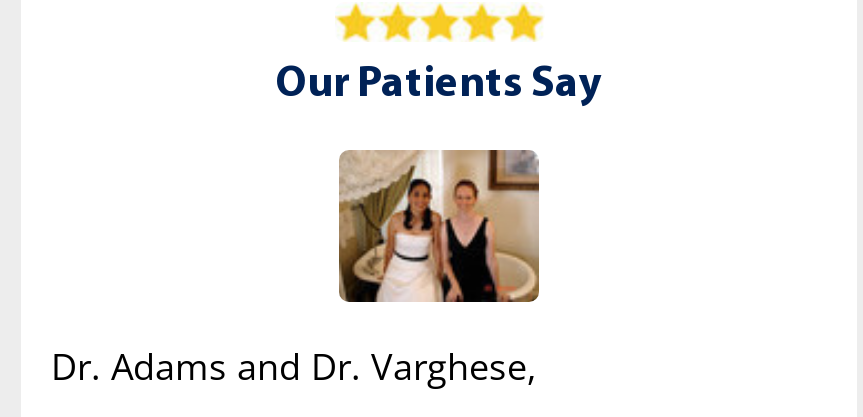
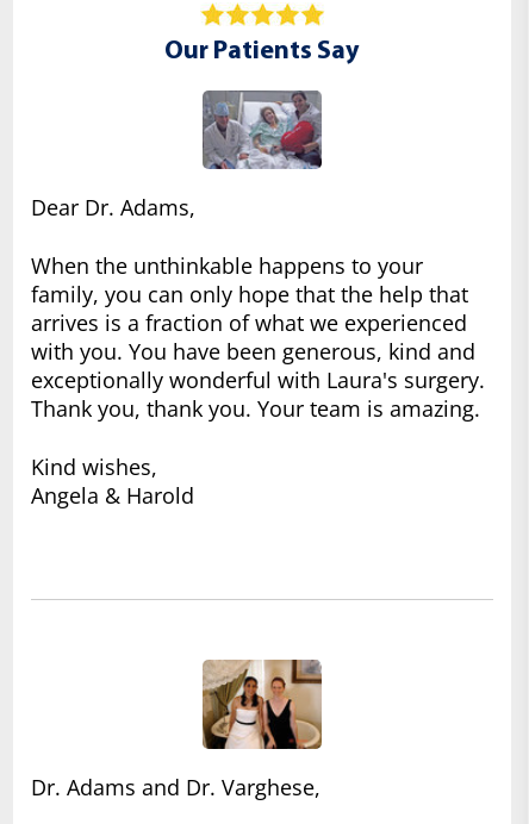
+ [image]
+ Dear Dr. Adams,
+ When the unthinkable happens to your
+ family, you can only hope that the help that
+ arrives is a fraction of what we experienced
+ with you. You have been generous, kind and
+ exceptionally wonderful with Laura's surgery.
+ Thank you, thank you. Your team is amazing.
+ Kind wishes,
+ Angela & Harold
